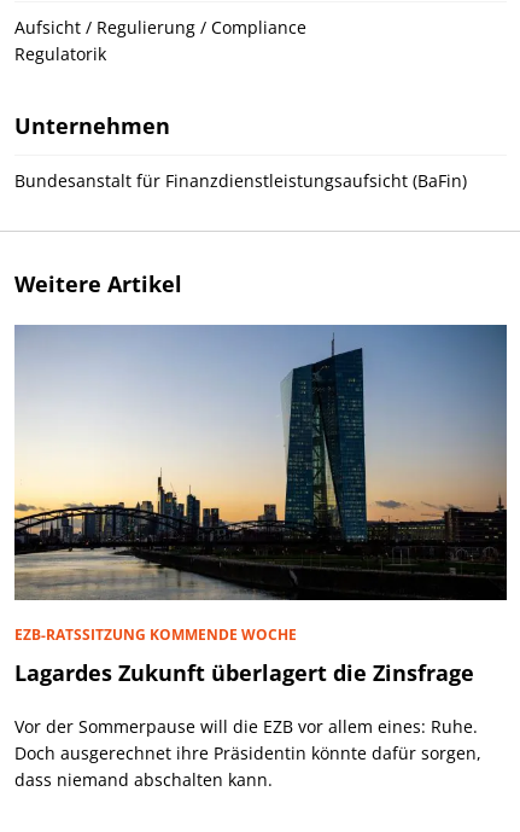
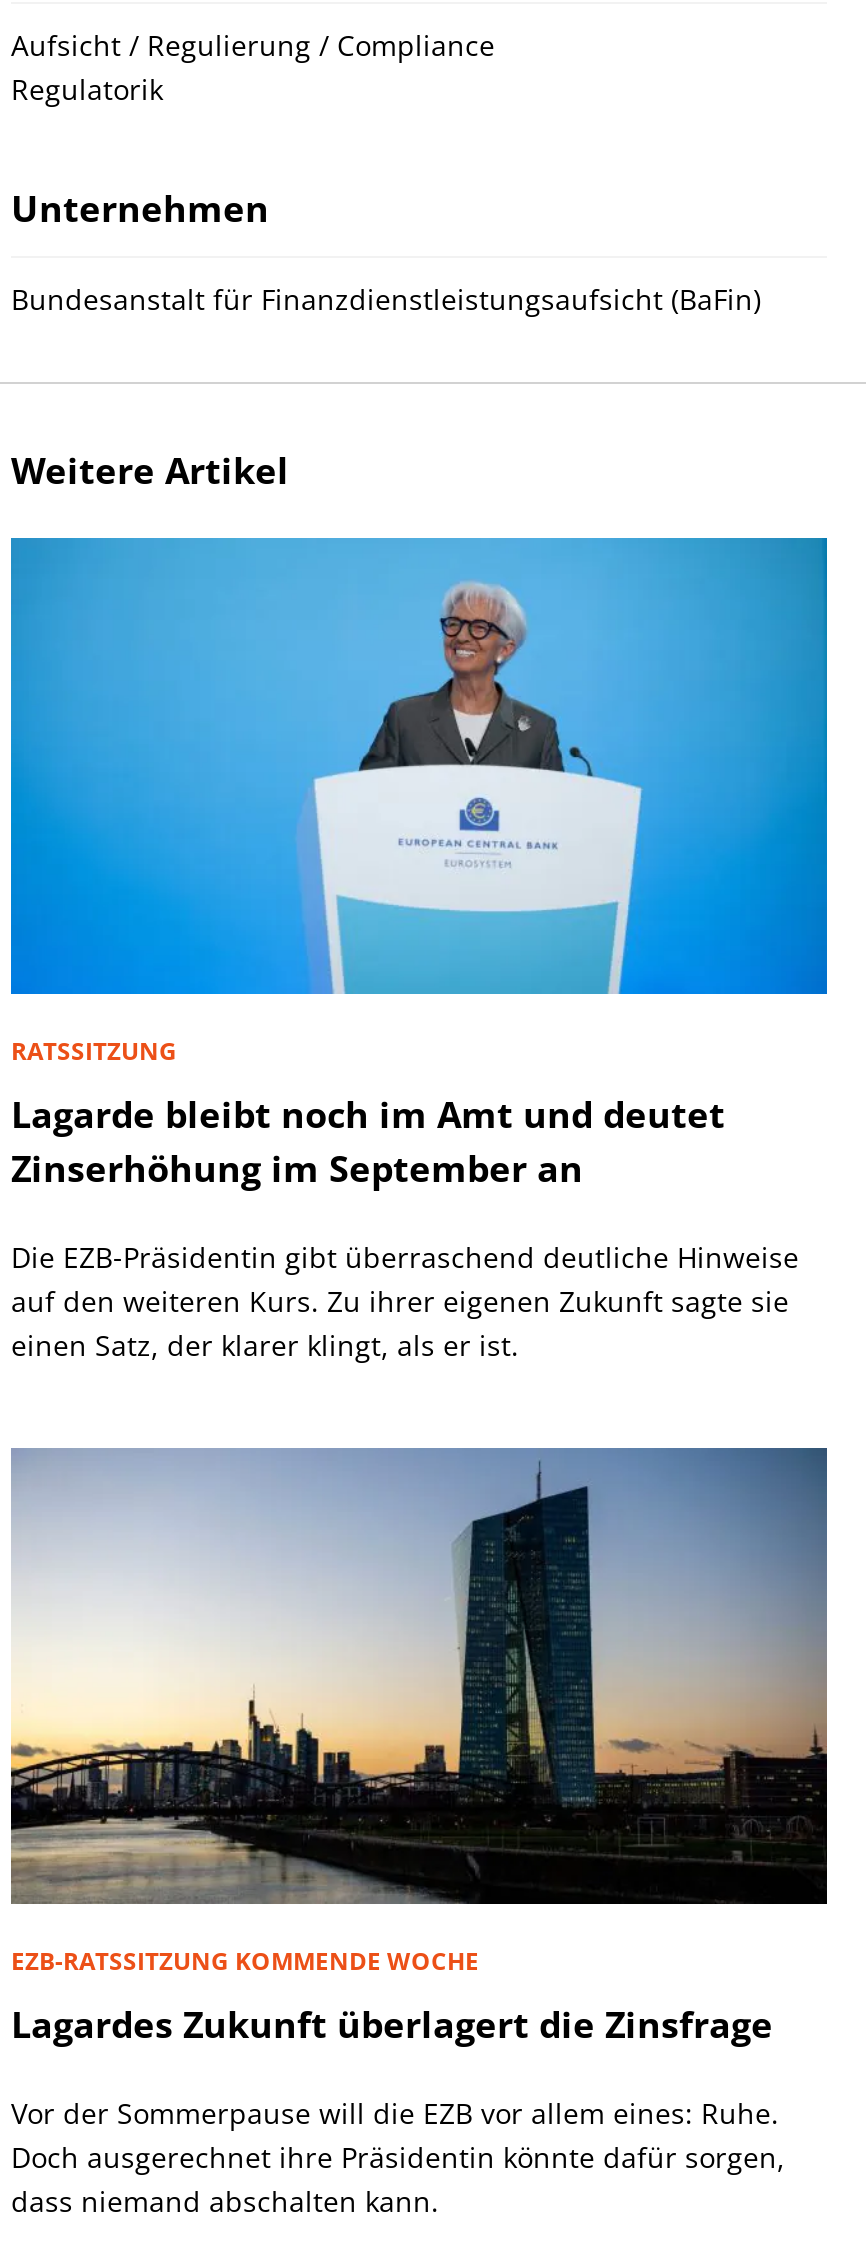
+ [image]
+ RATSSITZUNG
+ Lagarde bleibt noch im Amt und deutet
+ Zinserhöhung im September an
+ Die EZB-Präsidentin gibt überraschend deutliche Hinweise
+ auf den weiteren Kurs. Zu ihrer eigenen Zukunft sagte sie
+ einen Satz, der klarer klingt, als er ist.
